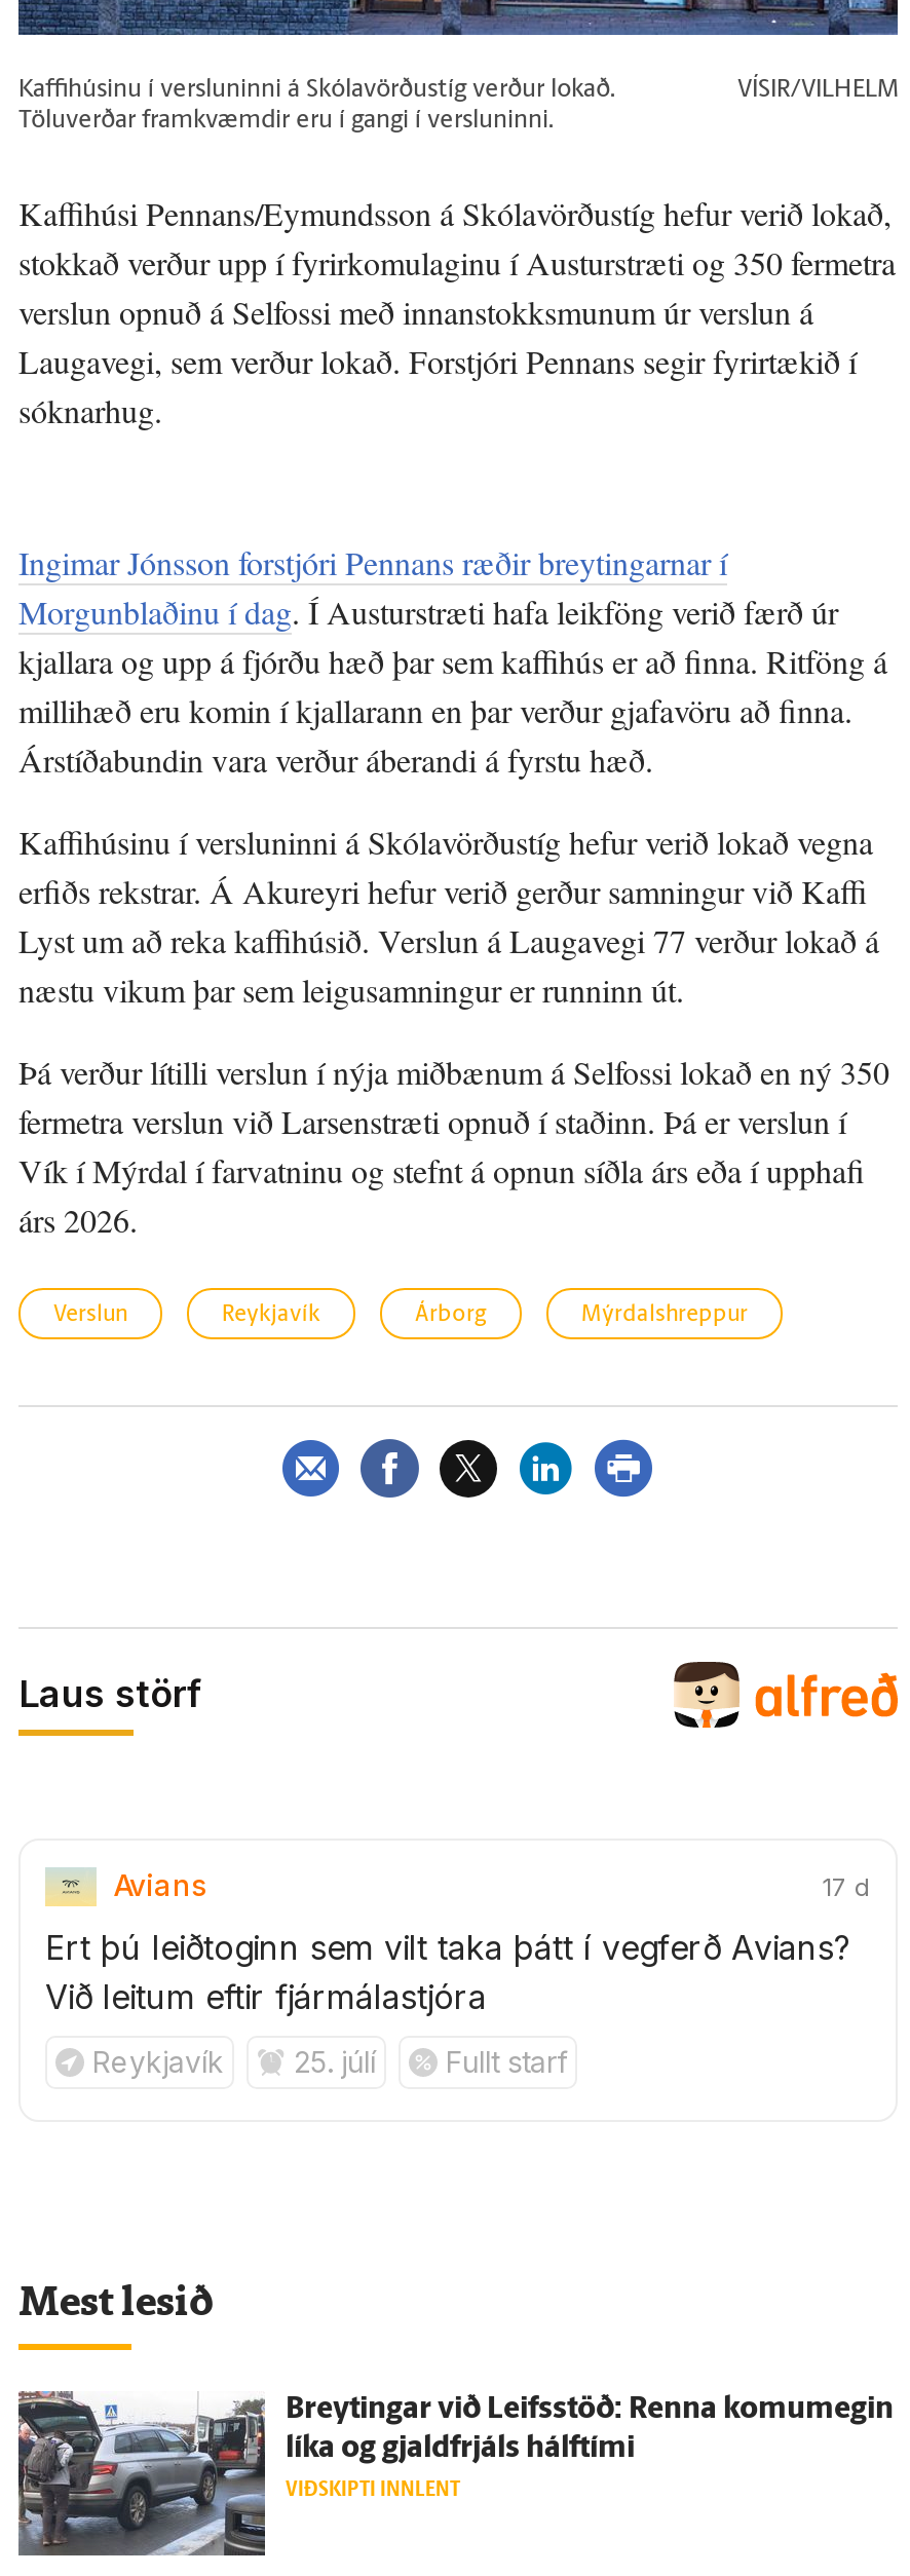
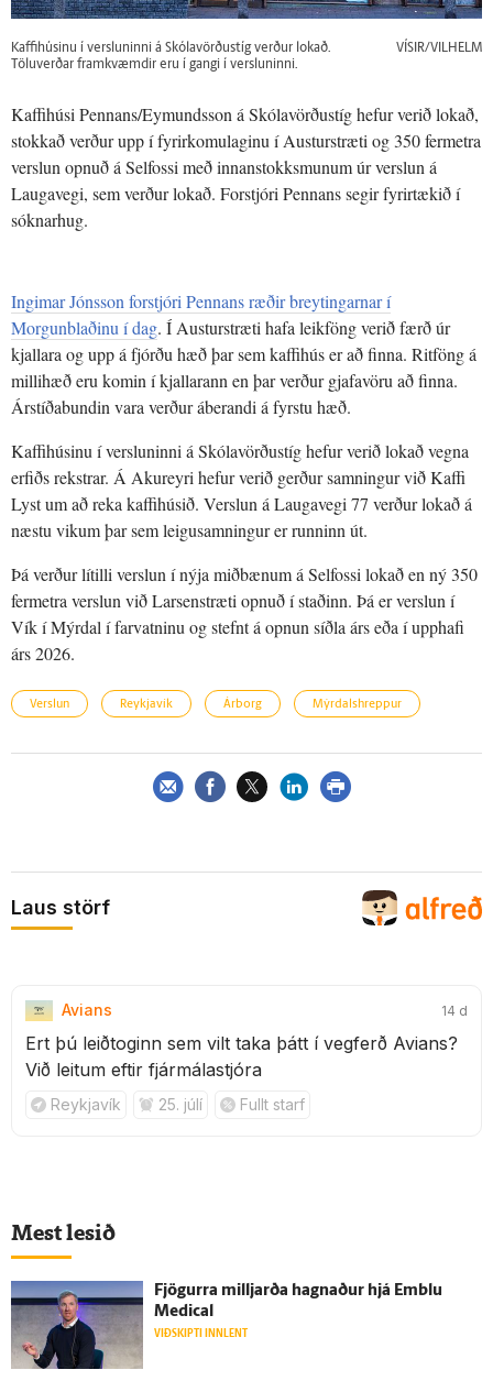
- 17 d
+ 14 d

- [image]
- Breytingar við Leifsstöð: Renna komumegin
- líka og gjaldfrjáls hálftími
+ [image]
+ Fjögurra milljarða hagnaður hjá Emblu
+ Medical
